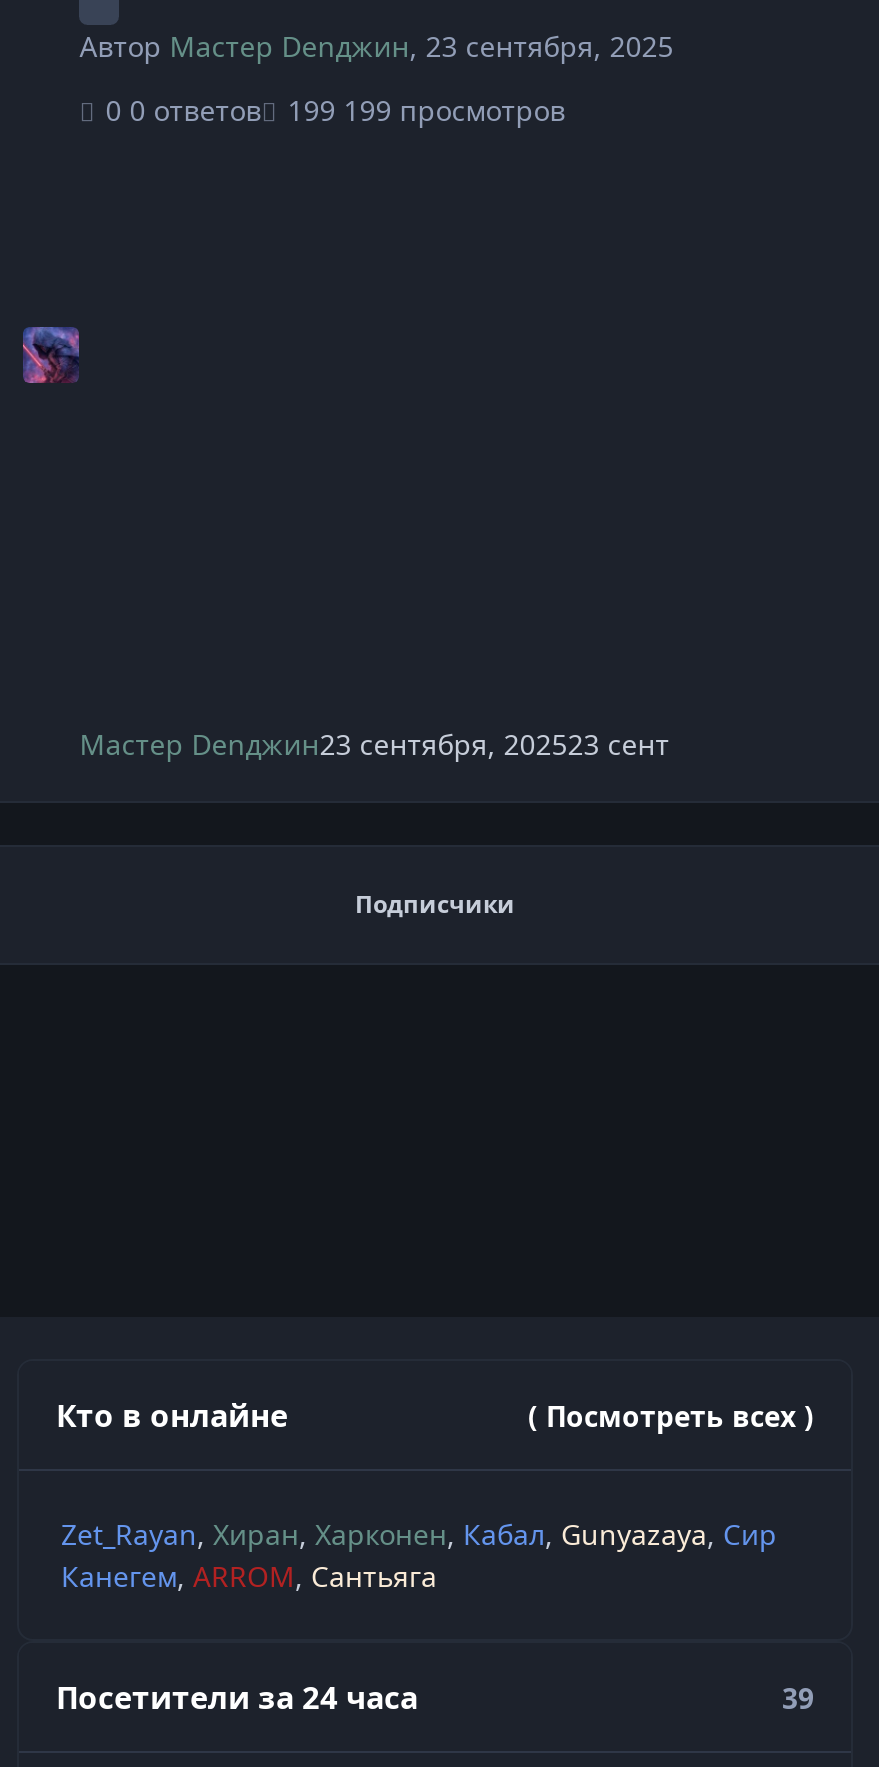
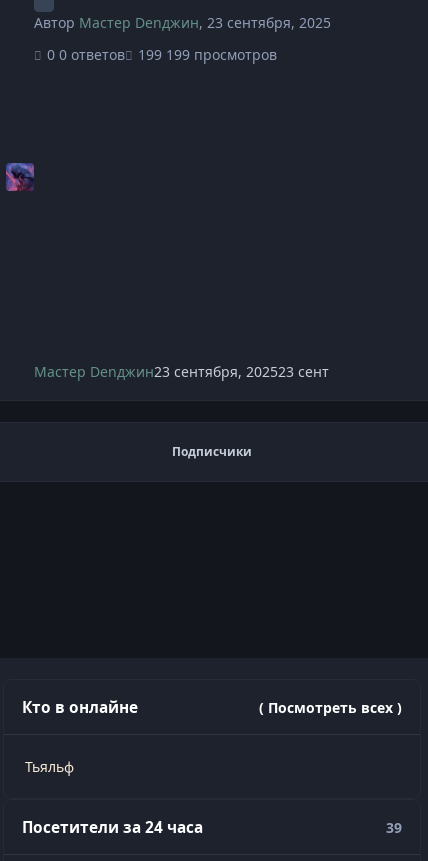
- Zet_Rayan Хиран Харконен Кабал Gunyazaya Сир
- Канегем ARROM Сантьяга
+ Тьяльф
